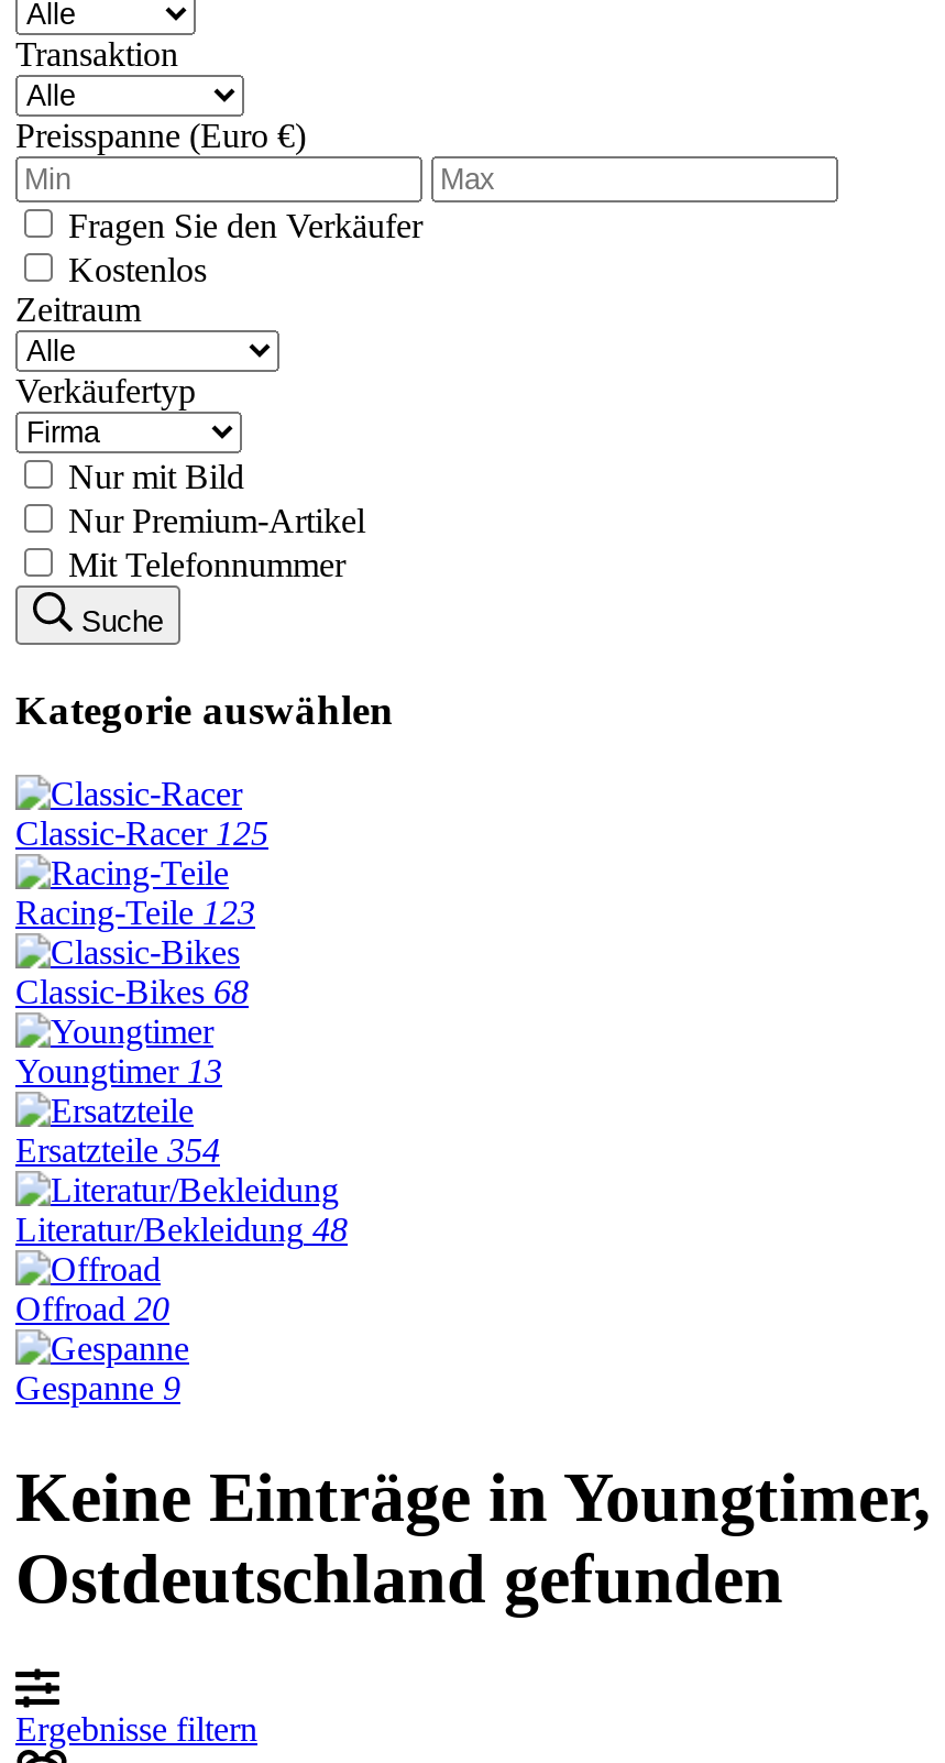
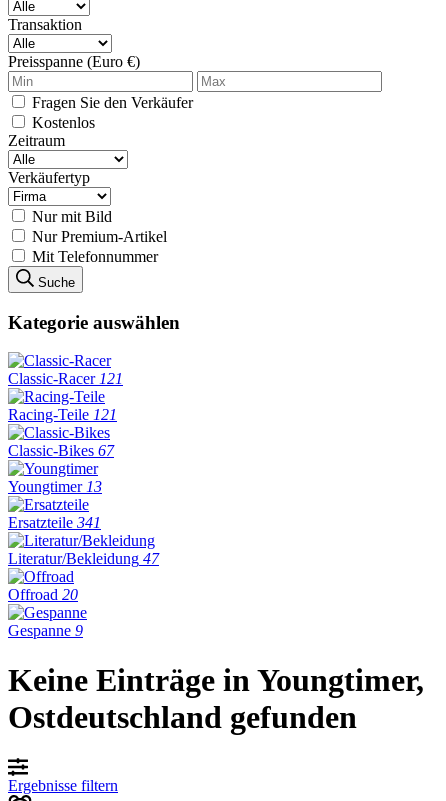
- Classic-Racer 125
+ Classic-Racer 121

- Racing-Teile 123
+ Racing-Teile 121

- Classic-Bikes 68
+ Classic-Bikes 67

- Ersatzteile 354
+ Ersatzteile 341

- Literatur/Bekleidung 48
+ Literatur/Bekleidung 47
